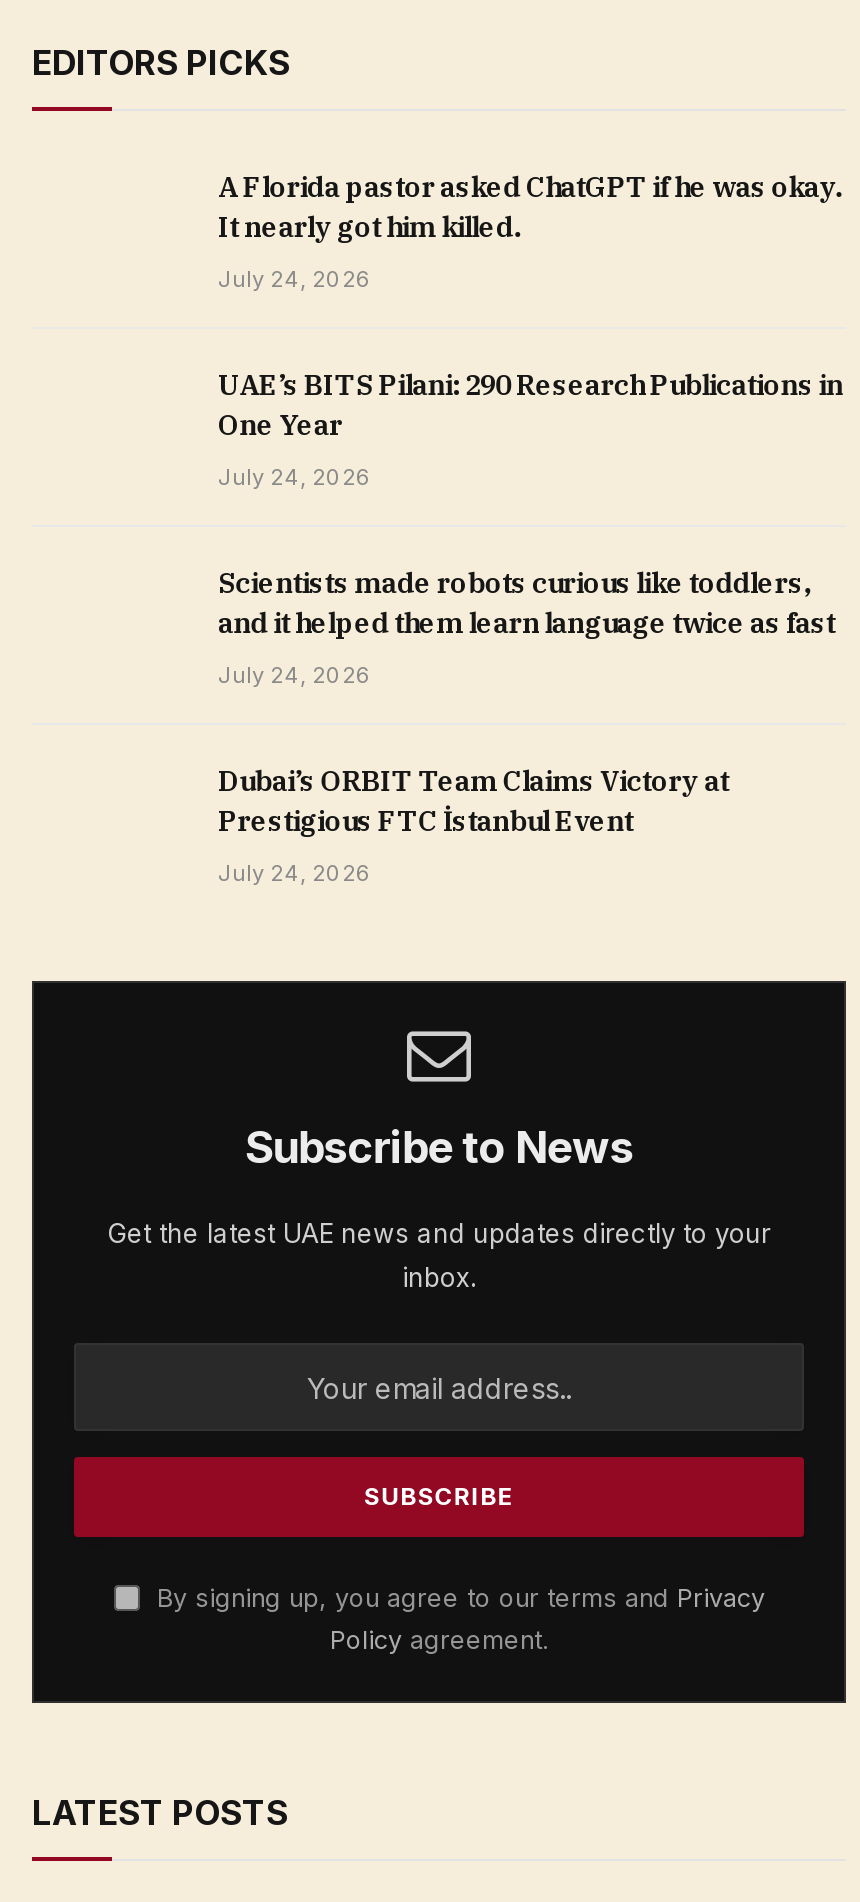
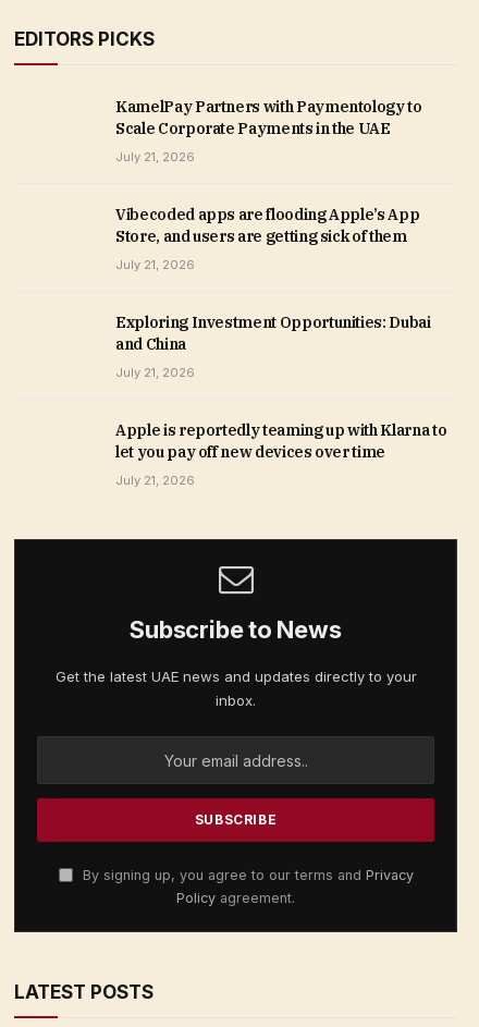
- A Florida pastor asked ChatGPT if he was okay.
- It nearly got him killed.
+ KamelPay Partners with Paymentology to
+ Scale Corporate Payments in the UAE

- July 24, 2026
+ July 21, 2026

- UAE’s BITS Pilani: 290 Research Publications in
- One Year
+ Vibecoded apps are flooding Apple’s App
+ Store, and users are getting sick of them

- July 24, 2026
+ July 21, 2026

- Scientists made robots curious like toddlers,
- and it helped them learn language twice as fast
+ Exploring Investment Opportunities: Dubai
+ and China

- July 24, 2026
+ July 21, 2026

- Dubai’s ORBIT Team Claims Victory at
- Prestigious FTC İstanbul Event
+ Apple is reportedly teaming up with Klarna to
+ let you pay off new devices over time

- July 24, 2026
+ July 21, 2026
